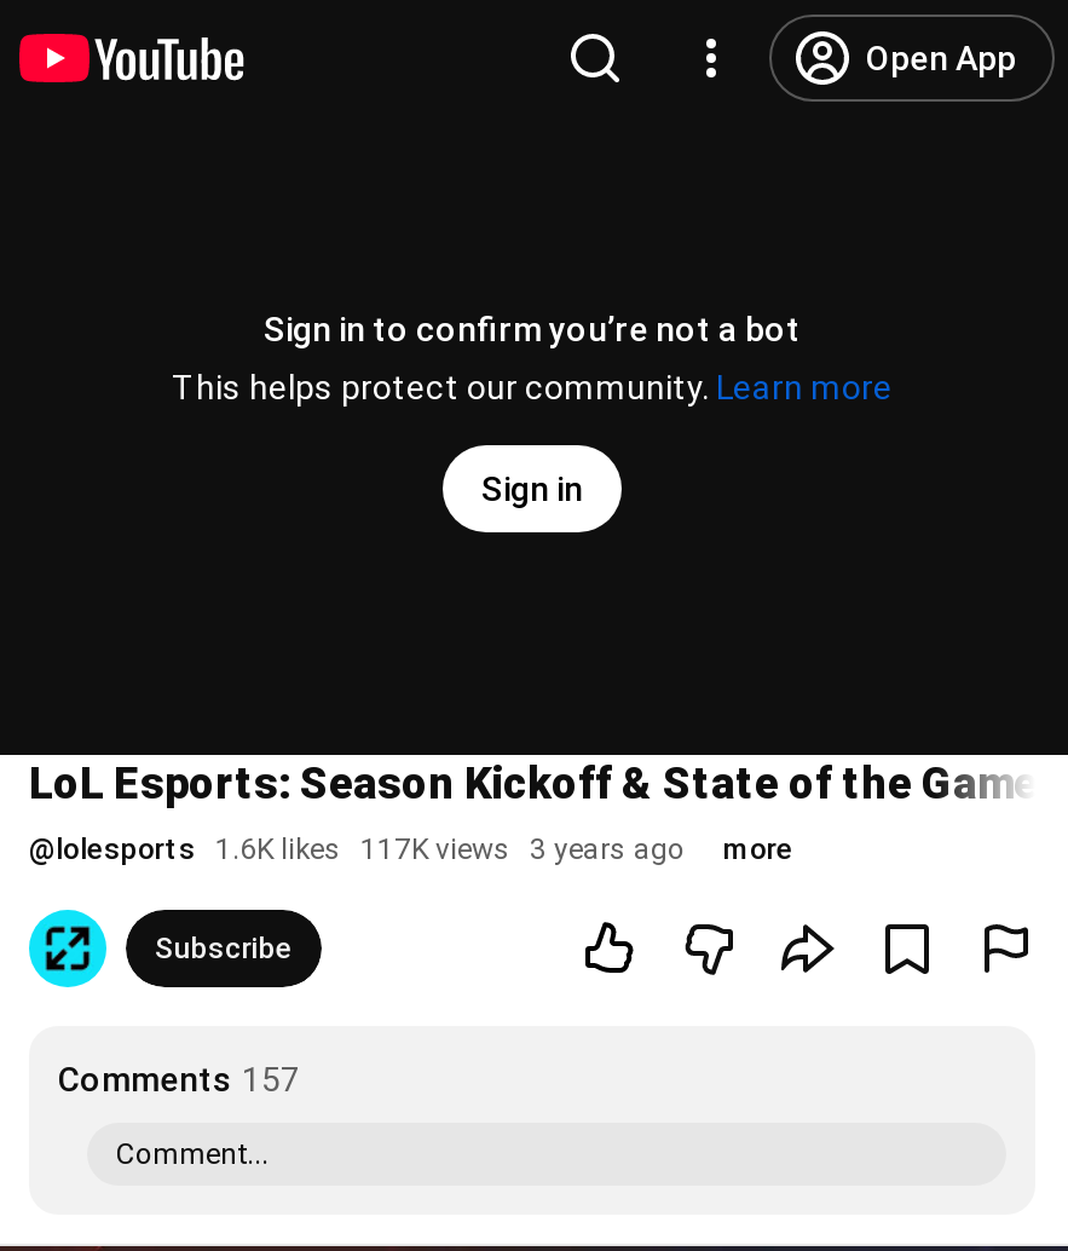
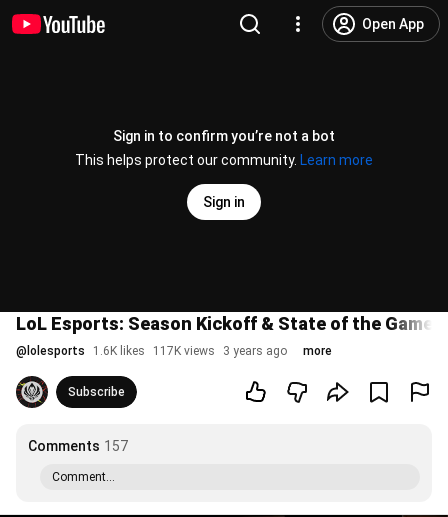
- [image]
+ [image]
